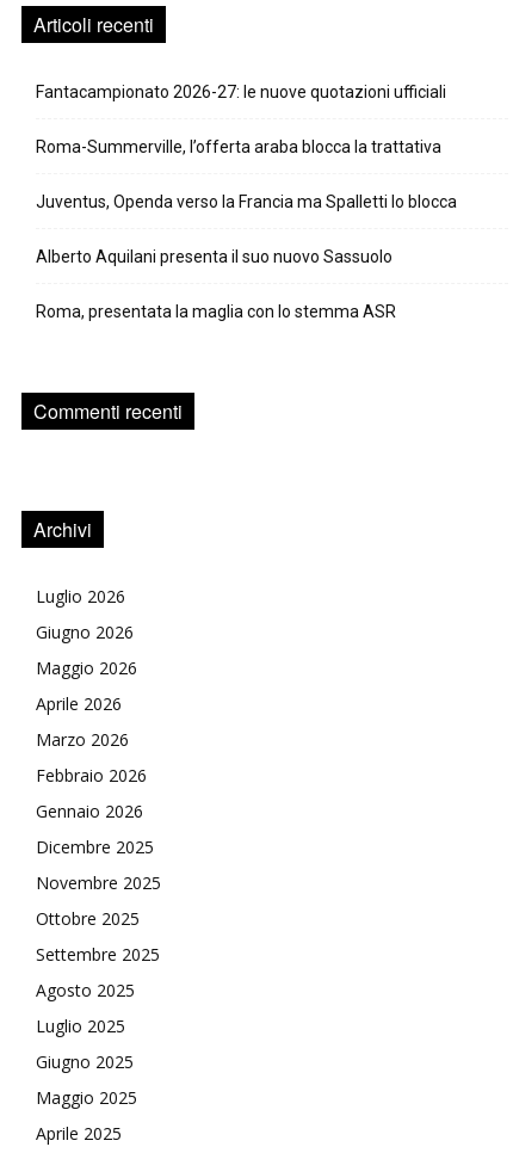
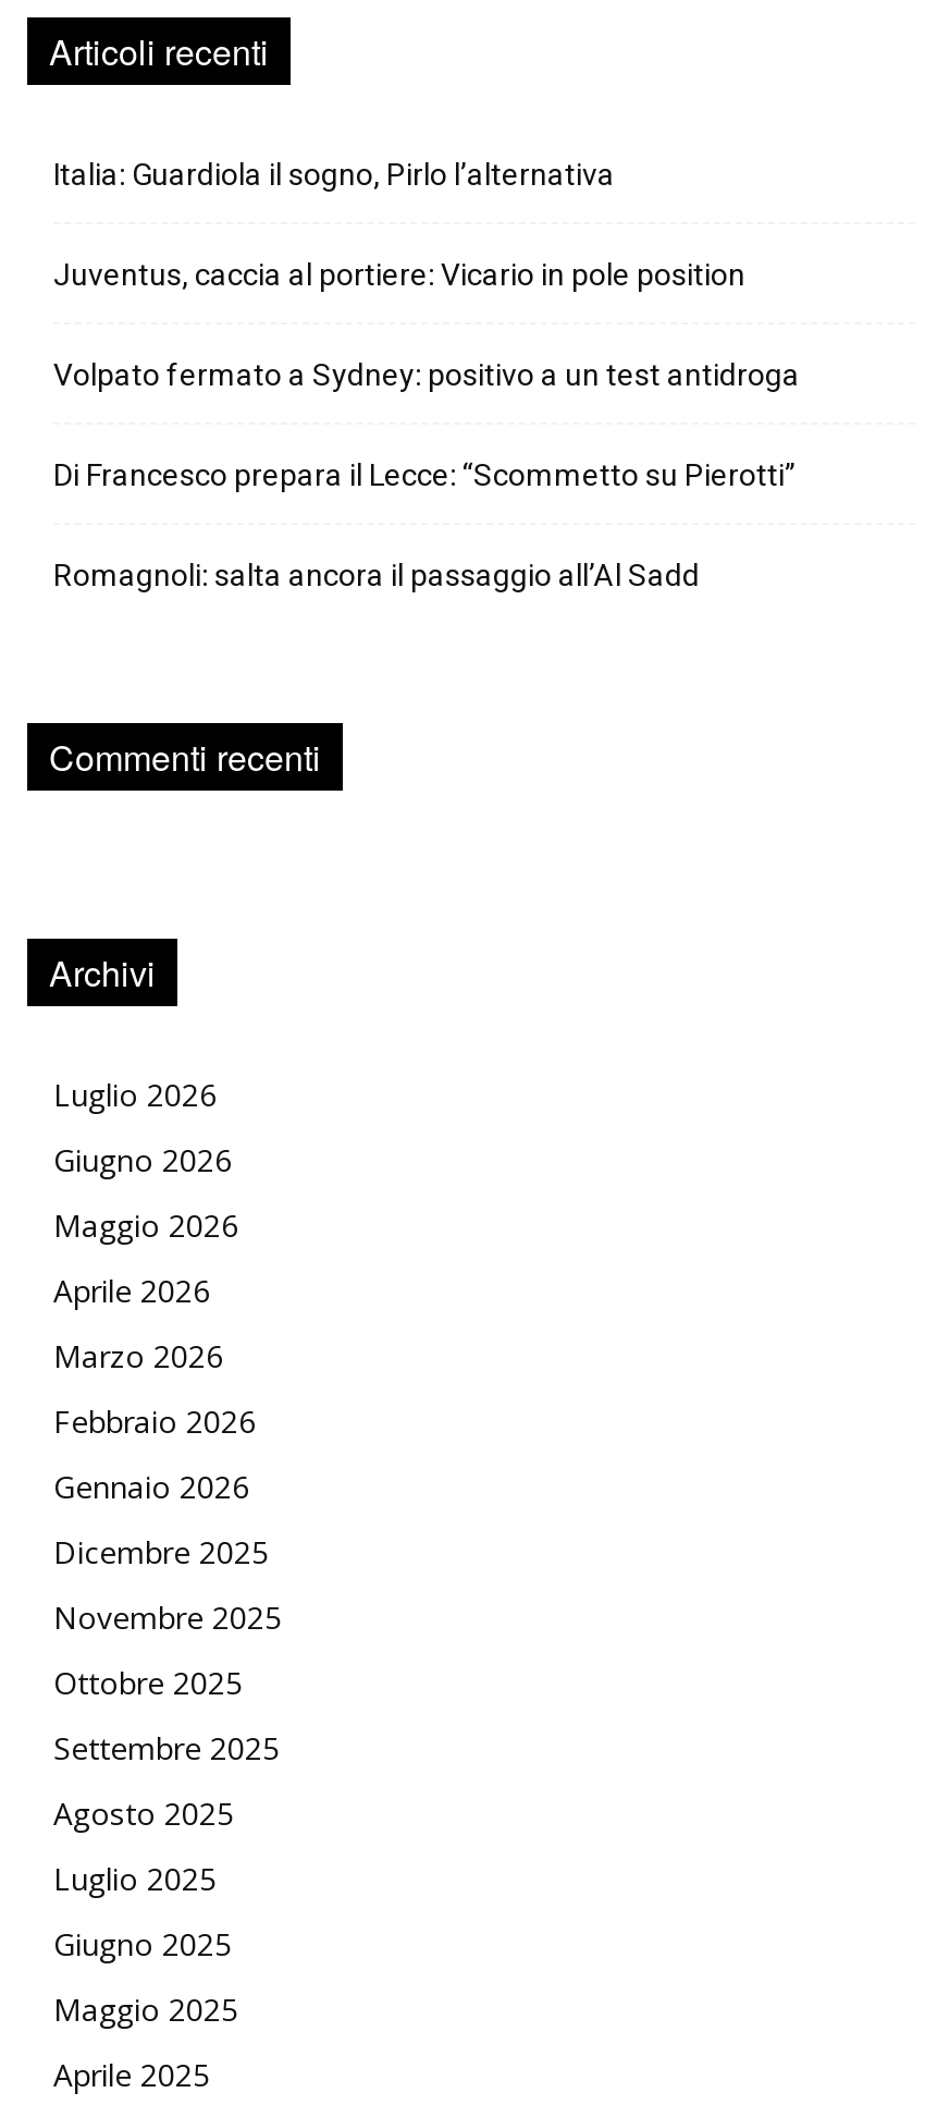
- Fantacampionato 2026-27: le nuove quotazioni ufficiali
+ Italia: Guardiola il sogno, Pirlo l’alternativa

- Roma-Summerville, l’offerta araba blocca la trattativa
+ Juventus, caccia al portiere: Vicario in pole position

- Juventus, Openda verso la Francia ma Spalletti lo blocca
+ Volpato fermato a Sydney: positivo a un test antidroga

- Alberto Aquilani presenta il suo nuovo Sassuolo
+ Di Francesco prepara il Lecce: “Scommetto su Pierotti”

- Roma, presentata la maglia con lo stemma ASR
+ Romagnoli: salta ancora il passaggio all’Al Sadd
